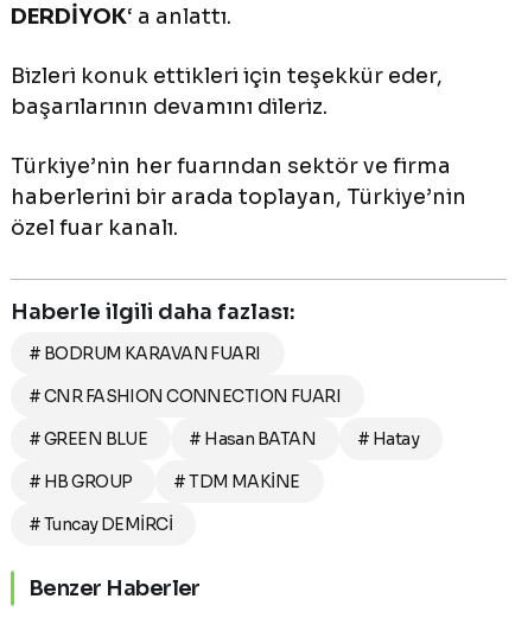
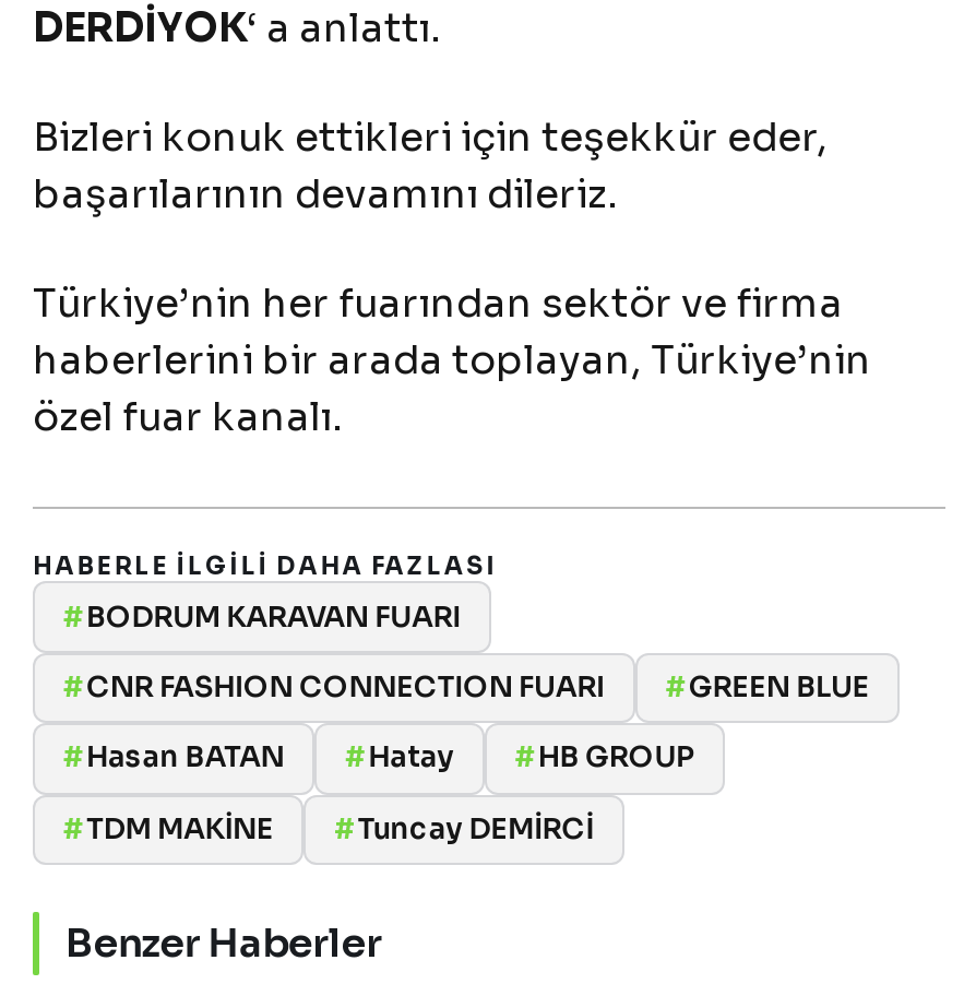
- Haberle ilgili daha fazlası:
- # BODRUM KARAVAN FUARI
- # CNR FASHION CONNECTION FUARI
- # GREEN BLUE
- # Hasan BATAN
- # Hatay
- # HB GROUP
- # TDM MAKİNE
- # Tuncay DEMİRCİ
+ HABERLE ILGILI DAHA FAZLASI
+ #BODRUM KARAVAN FUARI
+ #CNR FASHION CONNECTION FUARI
+ #GREEN BLUE
+ #Hasan BATAN
+ #Hatay
+ #HB GROUP
+ #TDM MAKİNE
+ #Tuncay DEMİRCİ
